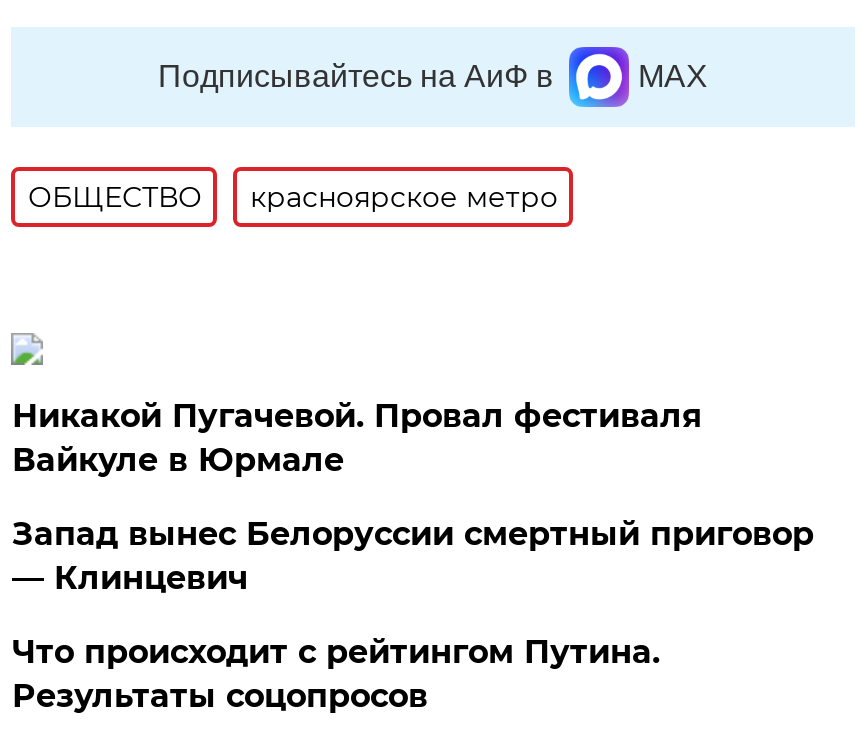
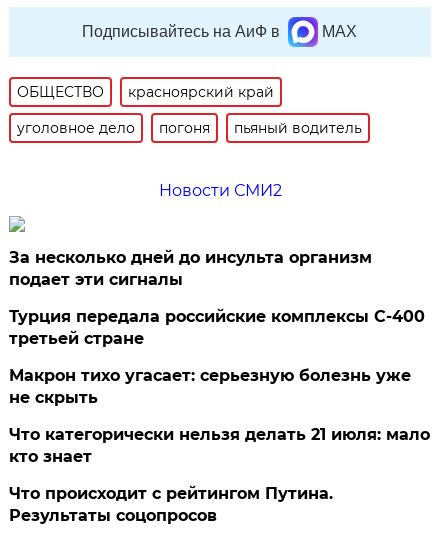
- красноярское метро
+ красноярский край
+ уголовное дело
+ погоня
+ пьяный водитель
+ Новости СМИ2

- Никакой Пугачевой. Провал фестиваля
- Вайкуле в Юрмале
- Запад вынес Белоруссии смертный приговор
- — Клинцевич
+ За несколько дней до инсульта организм
+ подает эти сигналы
+ Турция передала российские комплексы С-400
+ третьей стране
+ Макрон тихо угасает: серьезную болезнь уже
+ не скрыть
+ Что категорически нельзя делать 21 июля: мало
+ кто знает
